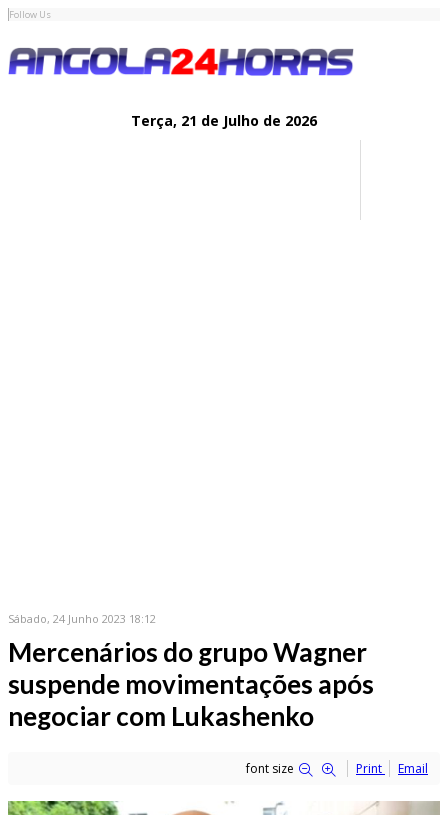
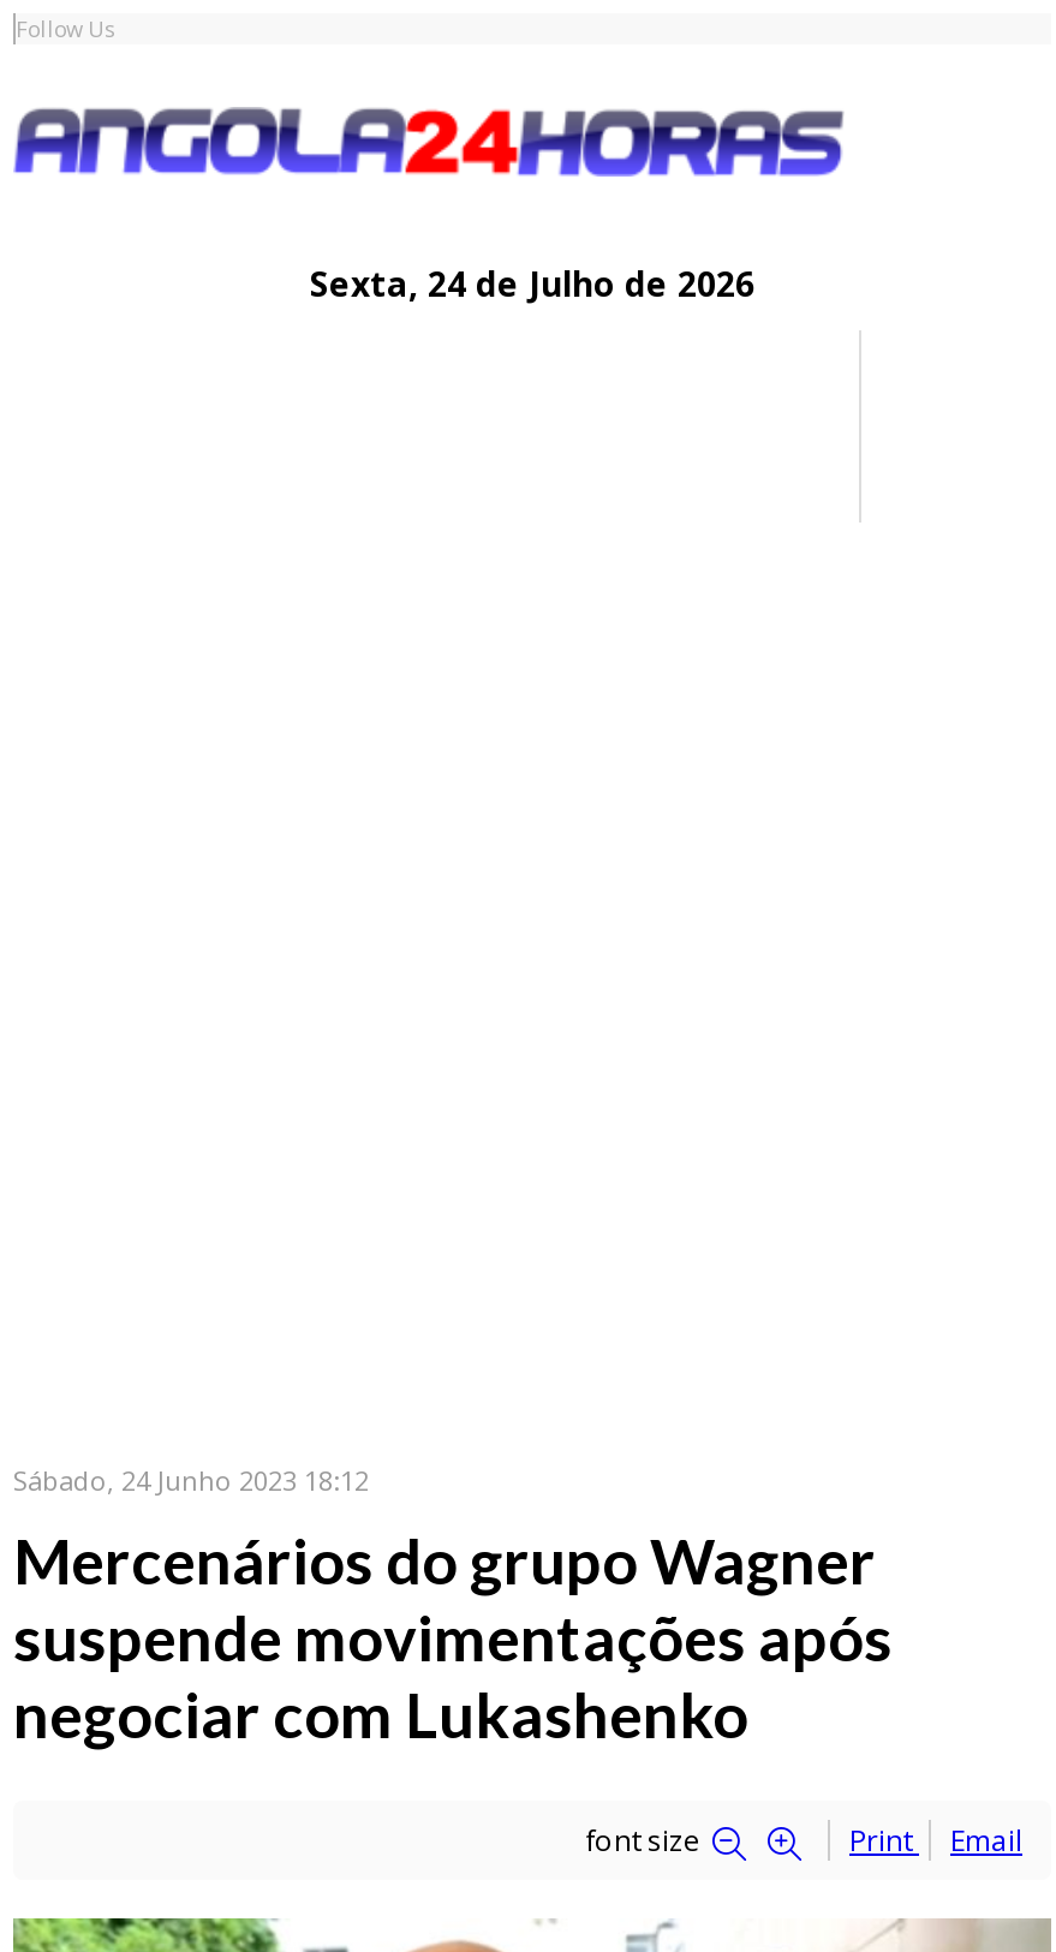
- Terça, 21 de Julho de 2026
+ Sexta, 24 de Julho de 2026
